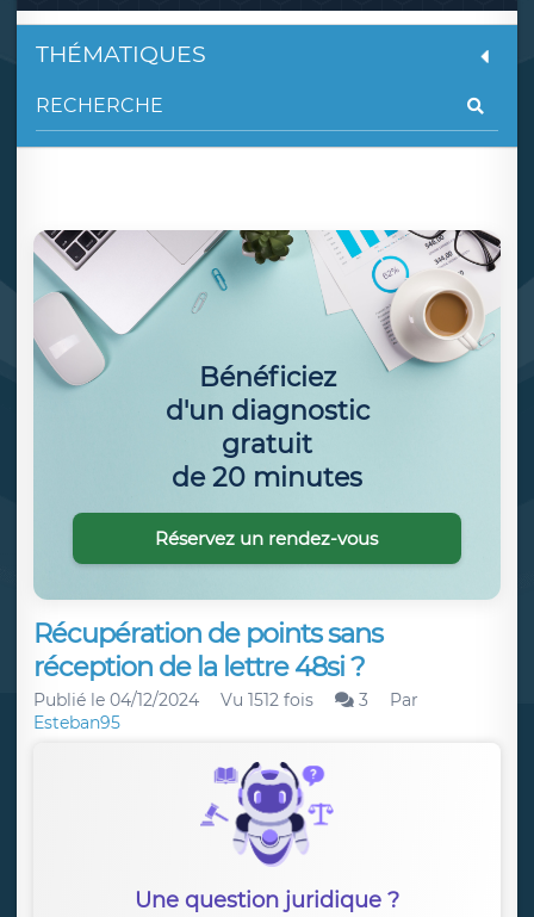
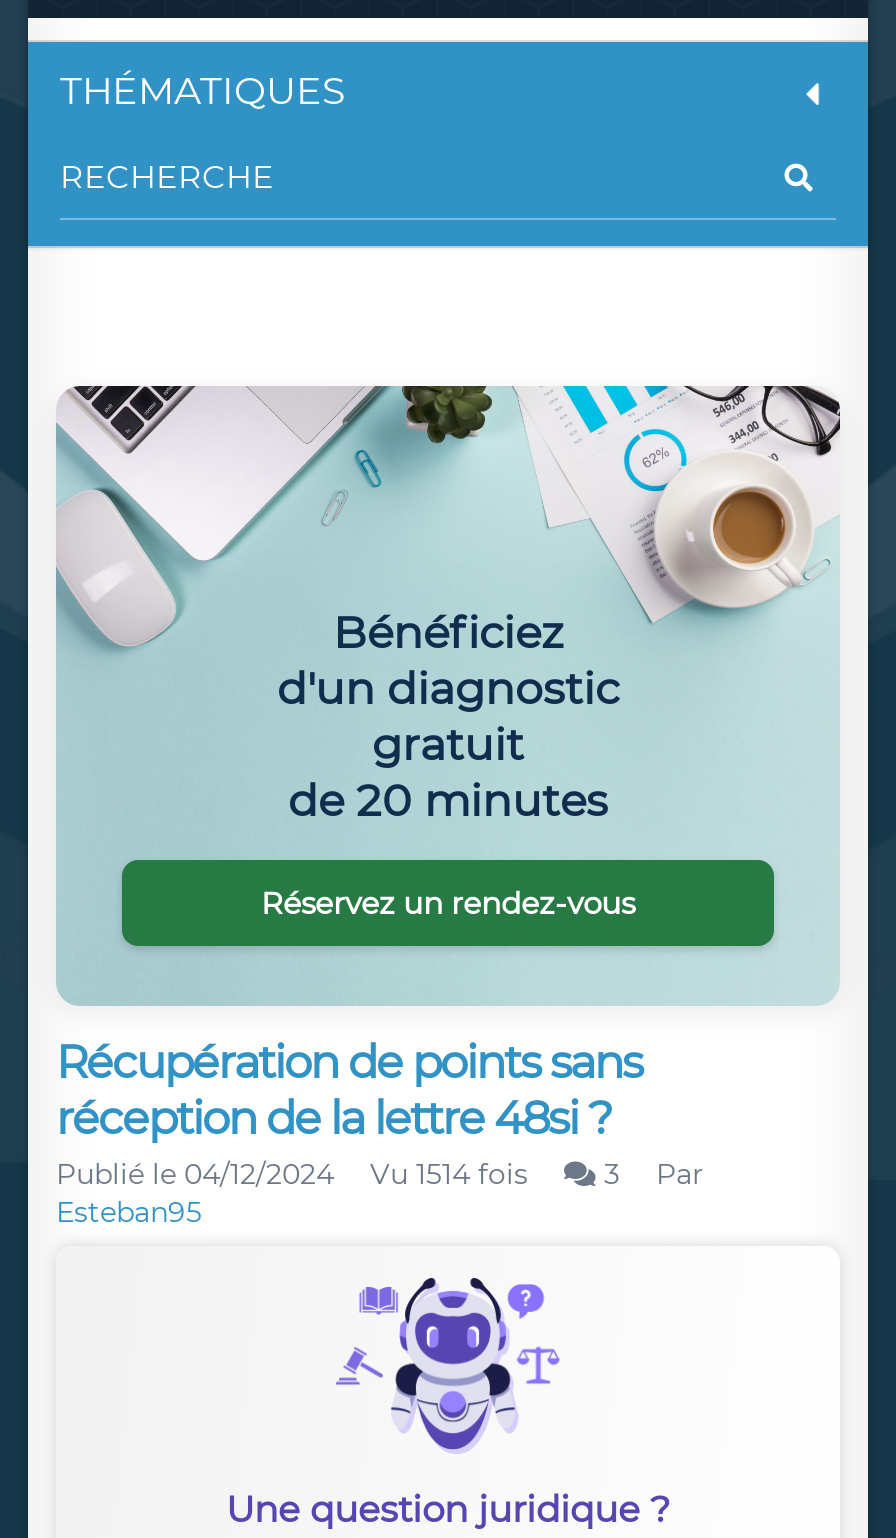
- Publié le 04/12/2024 Vu 1512 fois 3 Par
+ Publié le 04/12/2024 Vu 1514 fois 3 Par
